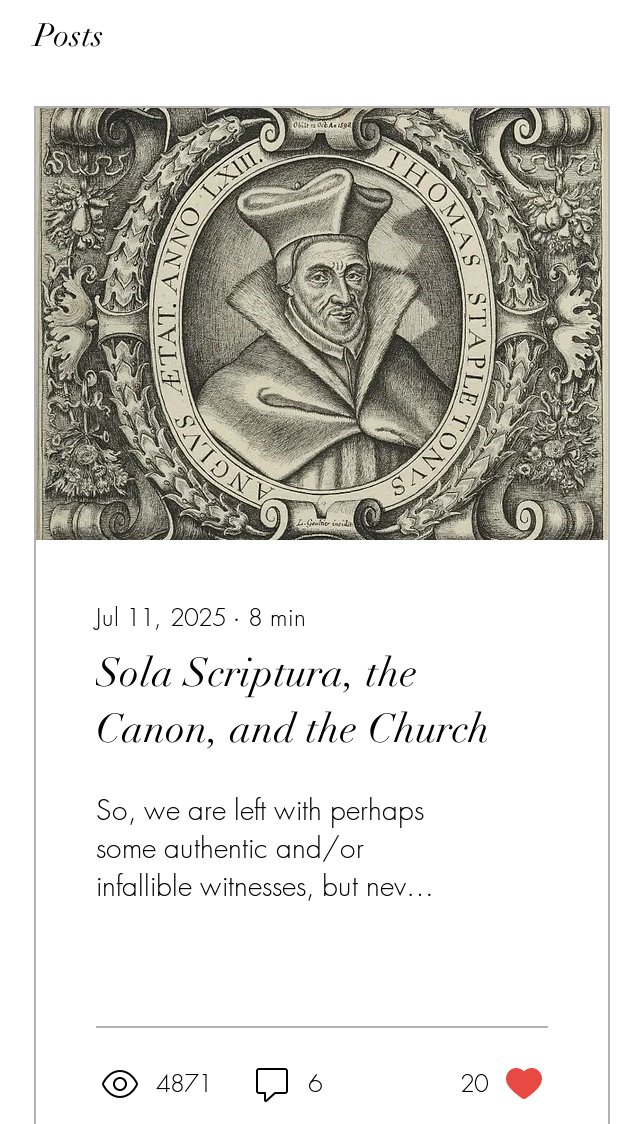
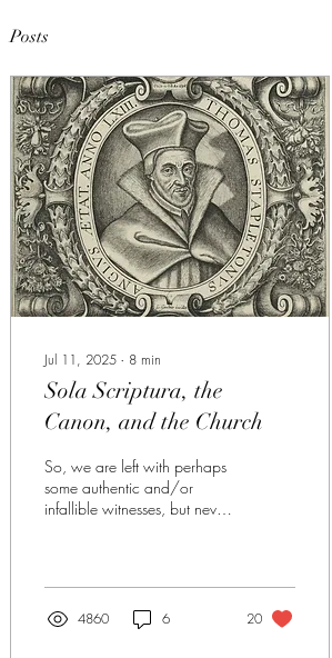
- 4871
+ 4860
